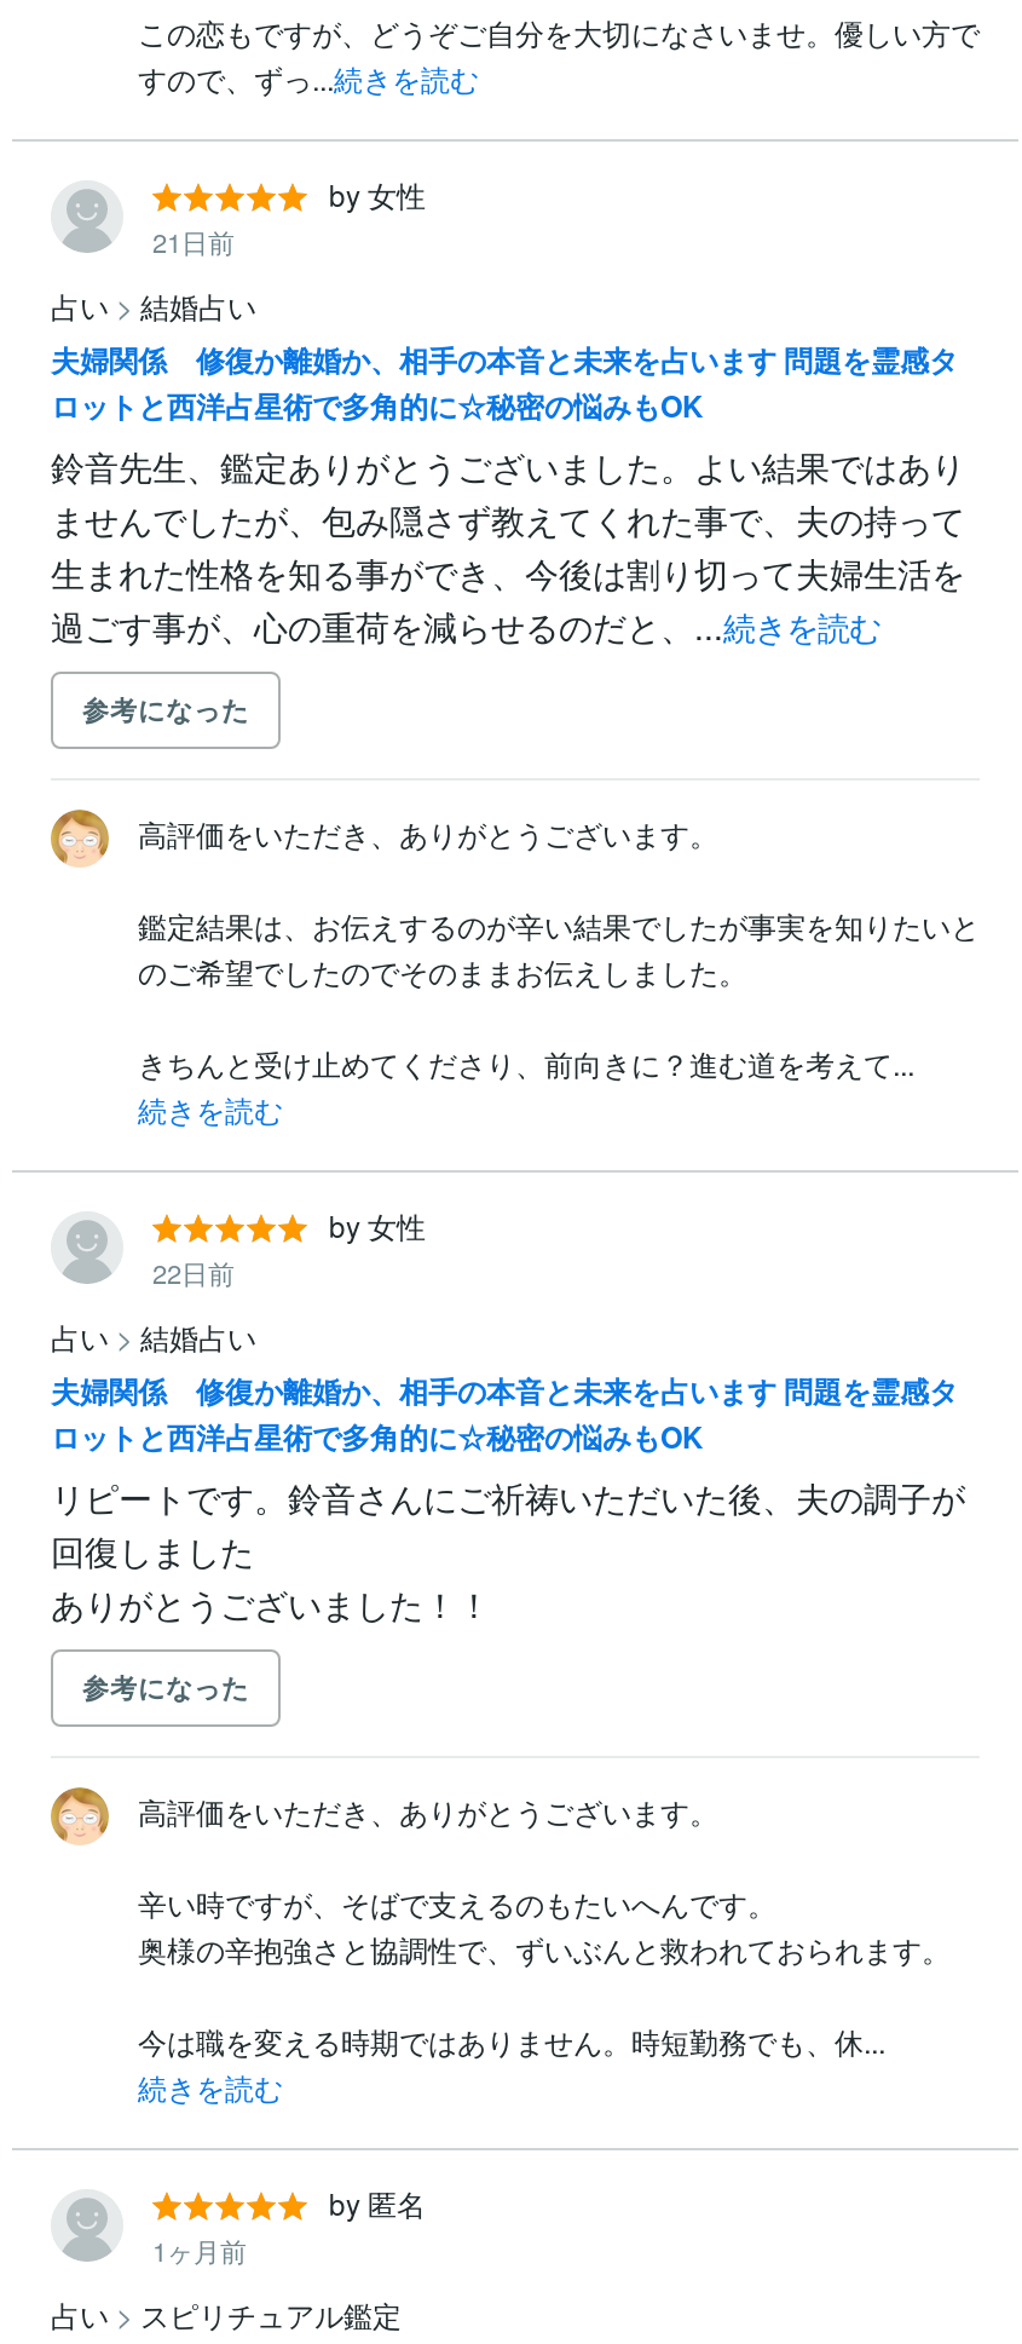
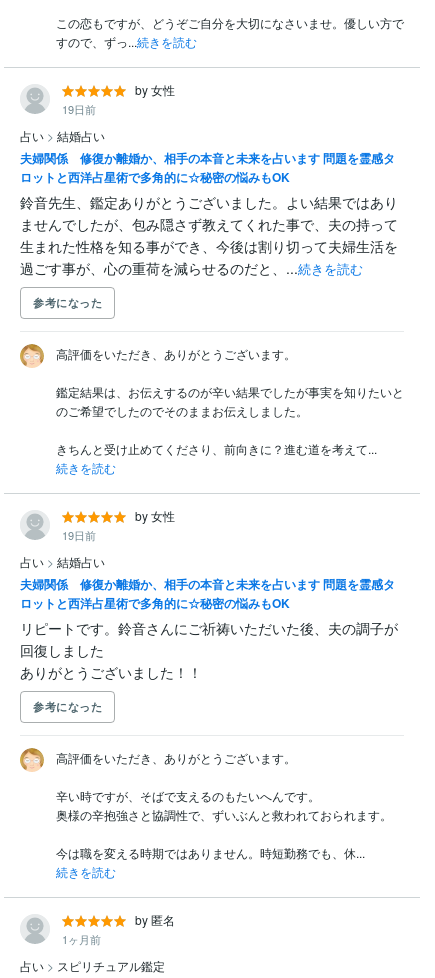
- 21日前
+ 19日前

- 22日前
+ 19日前
